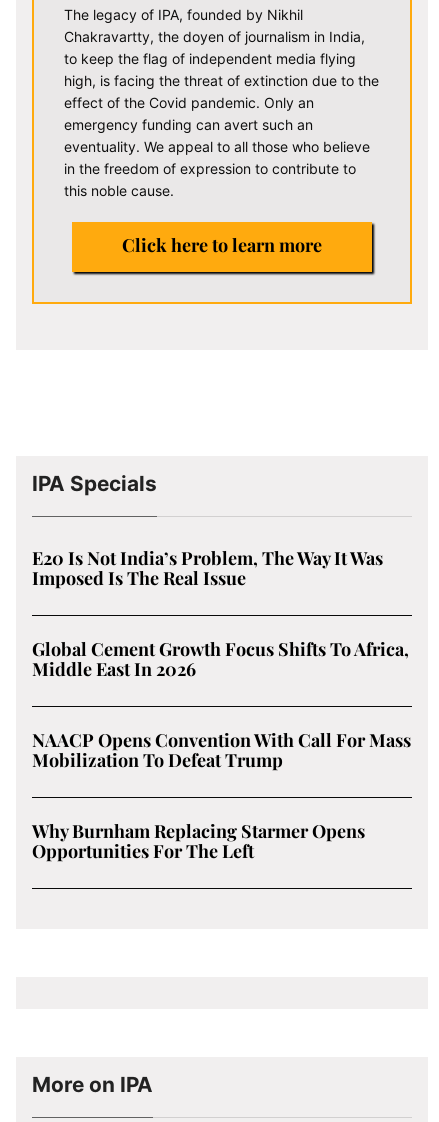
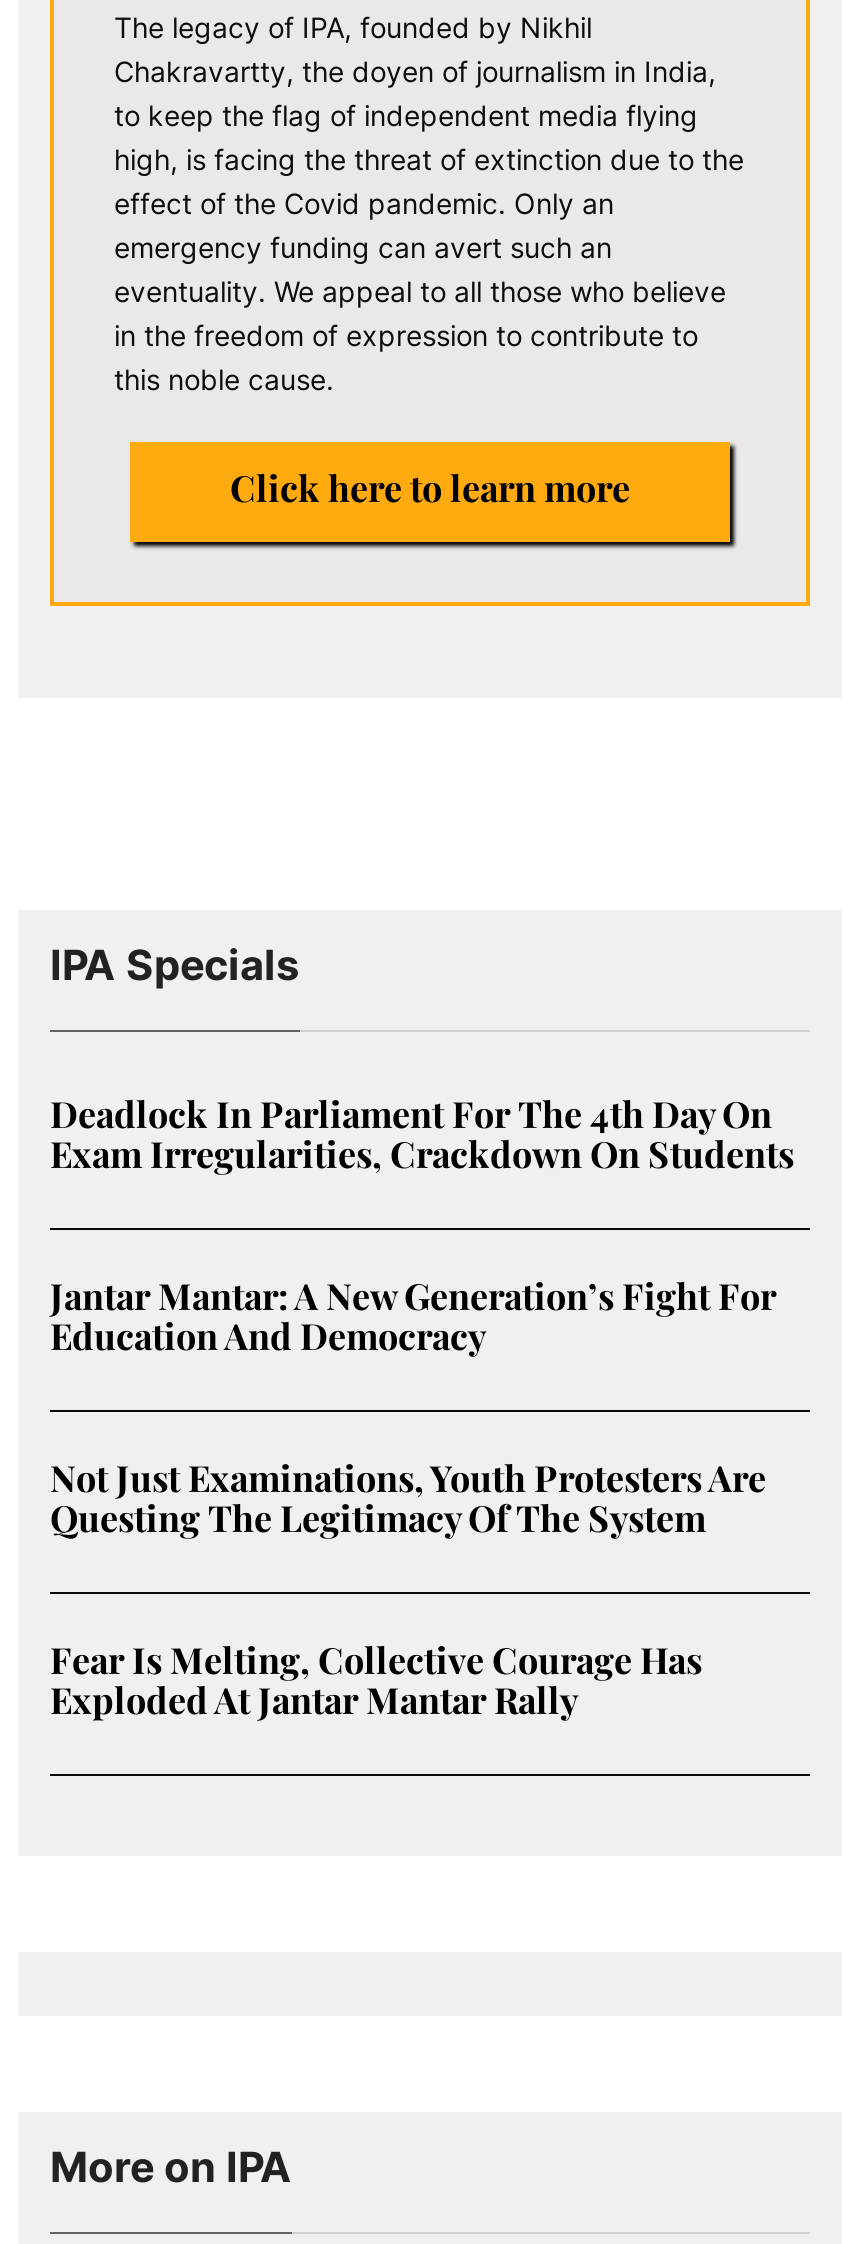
- E20 Is Not India’s Problem, The Way It Was
- Imposed Is The Real Issue
+ Deadlock In Parliament For The 4th Day On
+ Exam Irregularities, Crackdown On Students

- Global Cement Growth Focus Shifts To Africa,
- Middle East In 2026
+ Jantar Mantar: A New Generation’s Fight For
+ Education And Democracy

- NAACP Opens Convention With Call For Mass
- Mobilization To Defeat Trump
+ Not Just Examinations, Youth Protesters Are
+ Questing The Legitimacy Of The System

- Why Burnham Replacing Starmer Opens
- Opportunities For The Left
+ Fear Is Melting, Collective Courage Has
+ Exploded At Jantar Mantar Rally
